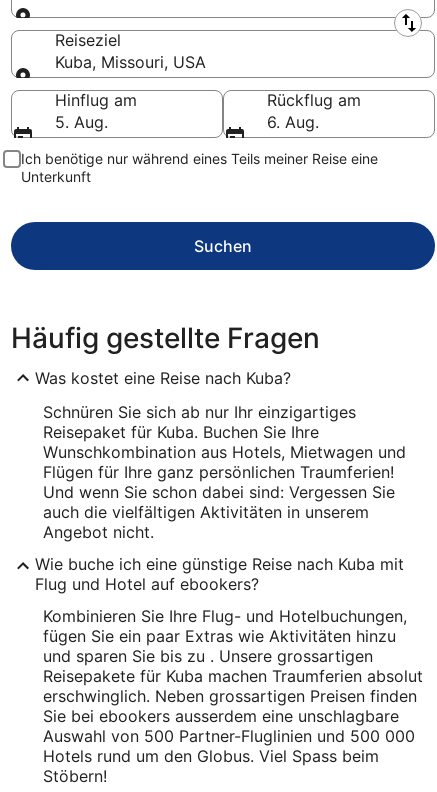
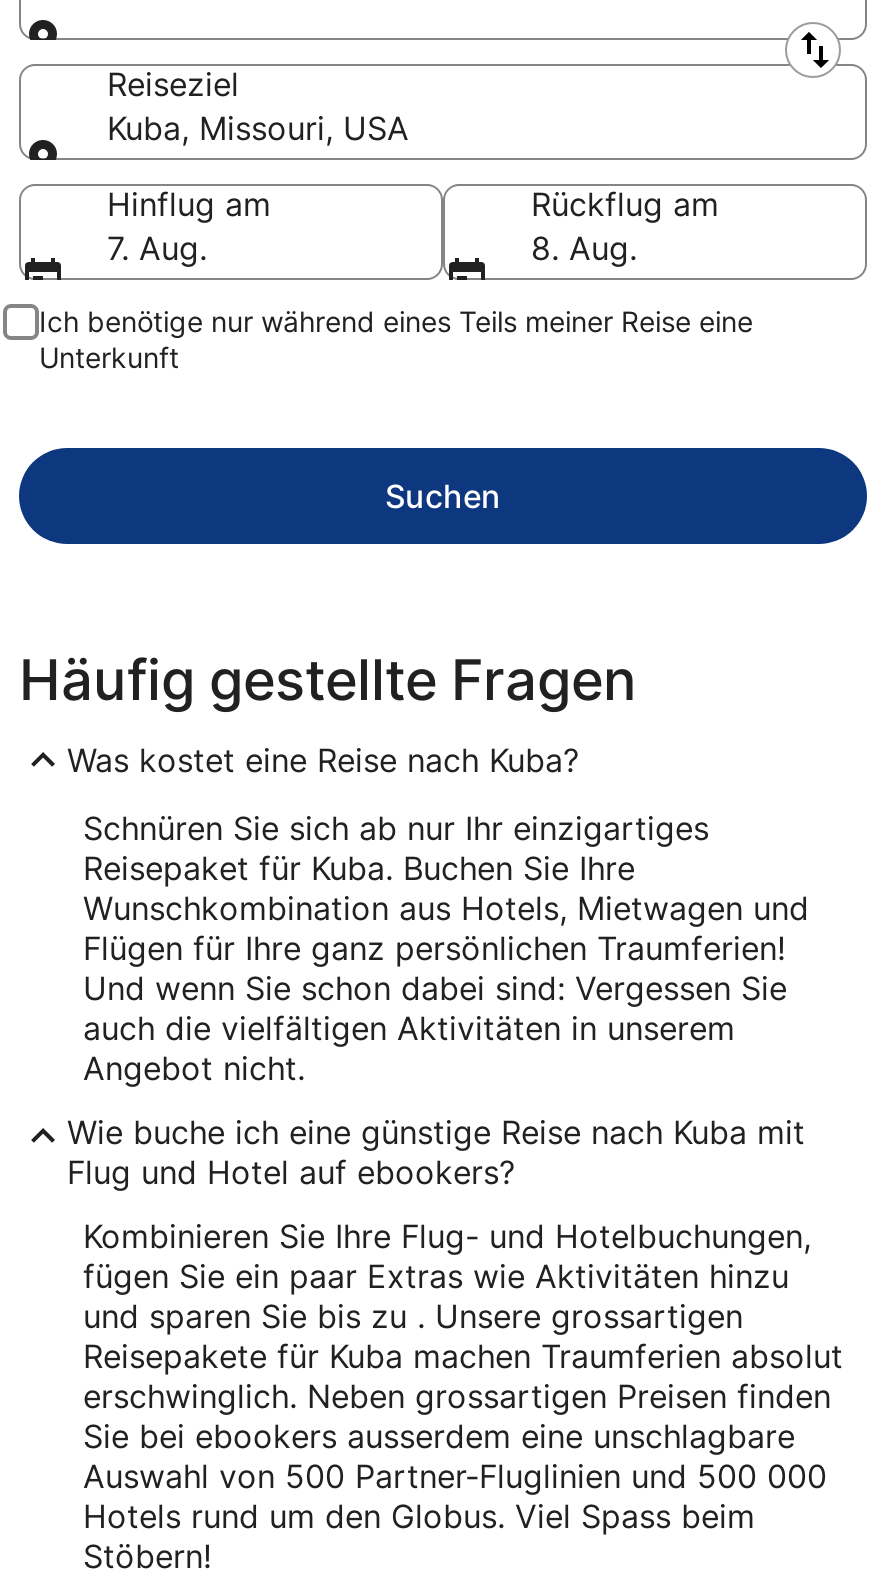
- 5. Aug.
+ 7. Aug.

- 6. Aug.
+ 8. Aug.
